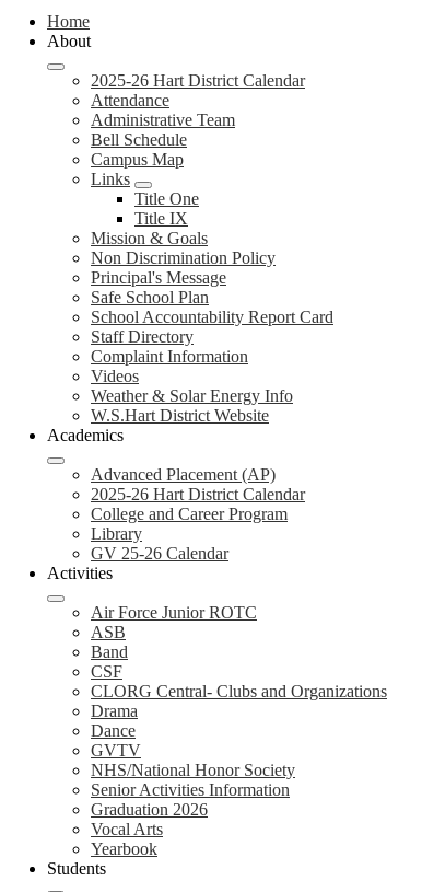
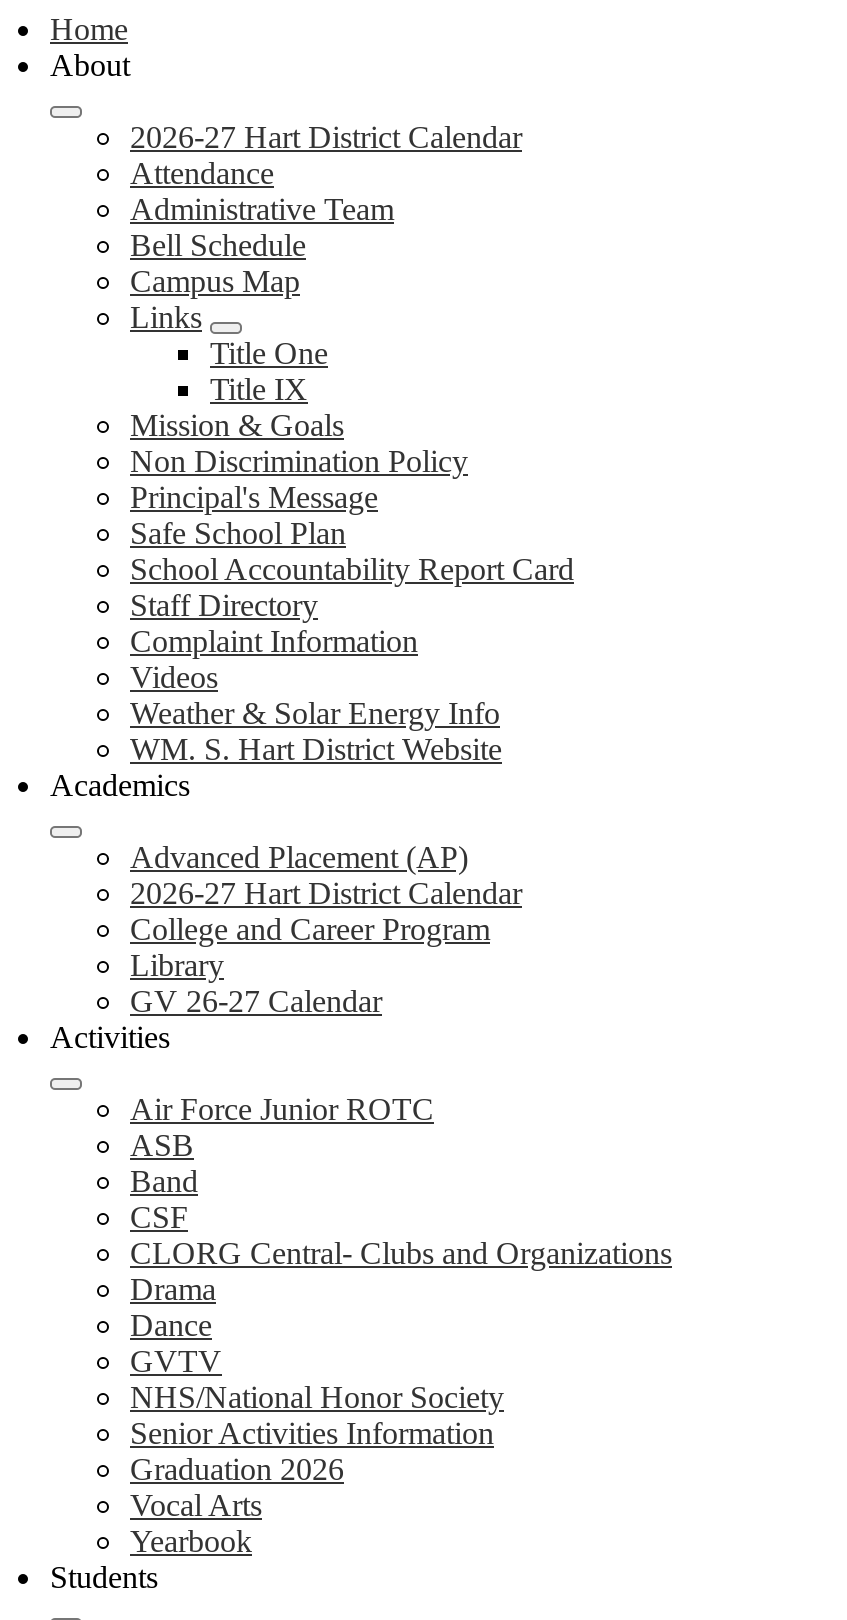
- 2025-26 Hart District Calendar
+ 2026-27 Hart District Calendar

- W.S.Hart District Website
+ WM. S. Hart District Website

- 2025-26 Hart District Calendar
+ 2026-27 Hart District Calendar

- GV 25-26 Calendar
+ GV 26-27 Calendar
